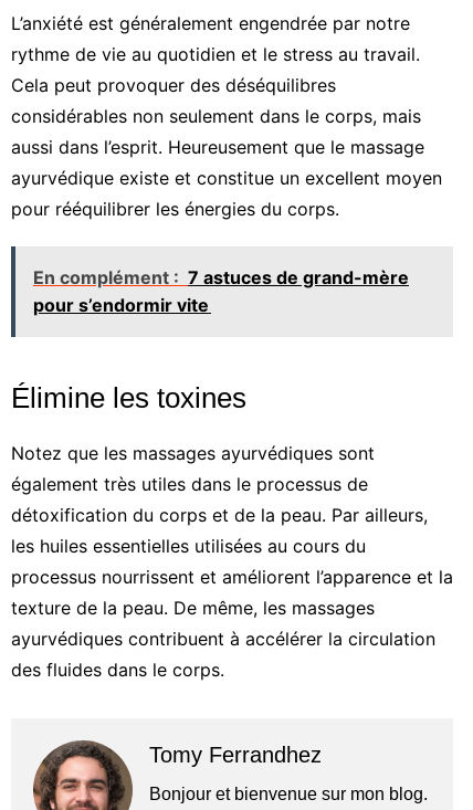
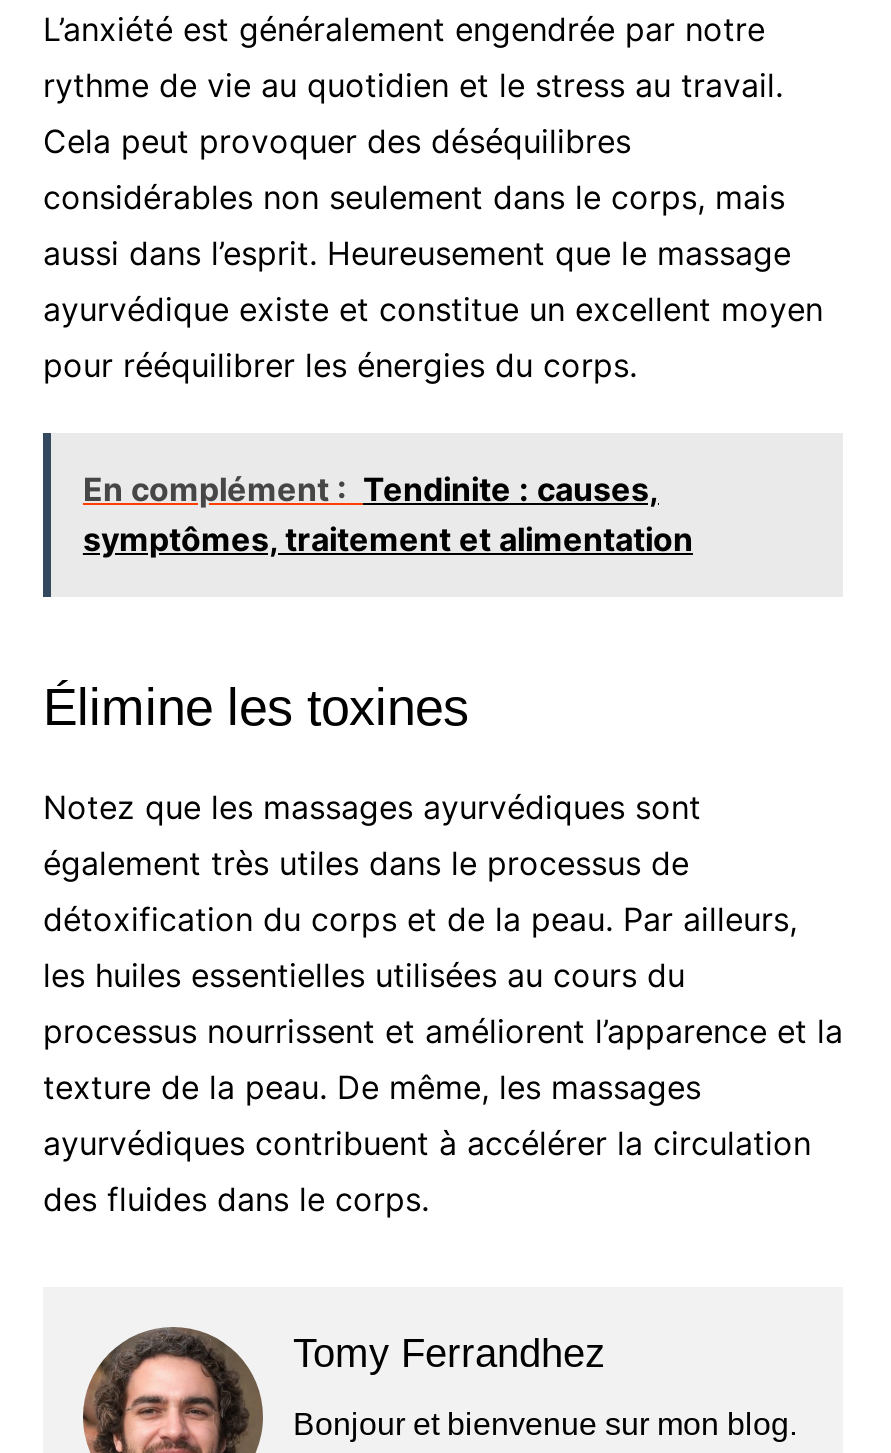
- En complément : 7 astuces de grand-mère
- pour s’endormir vite
+ En complément : Tendinite : causes,
+ symptômes, traitement et alimentation
